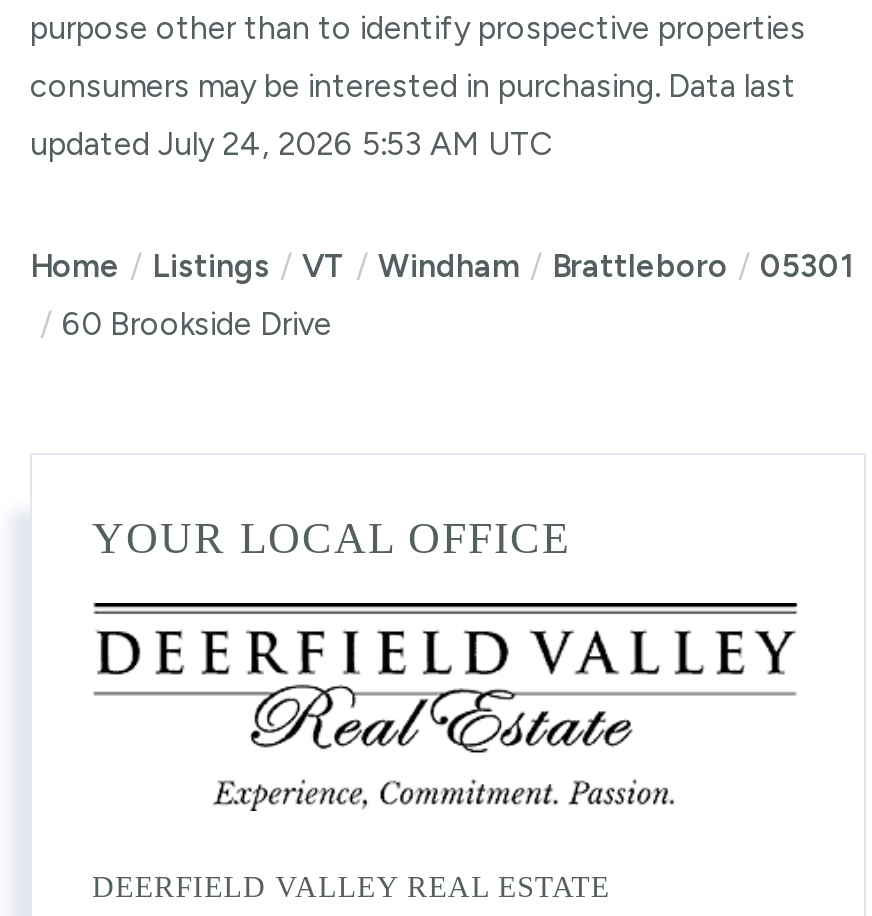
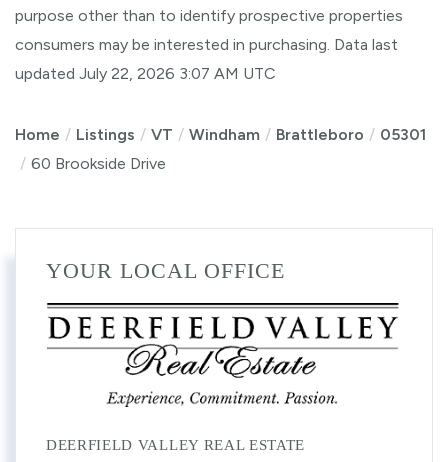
- updated July 24, 2026 5:53 AM UTC
+ updated July 22, 2026 3:07 AM UTC
